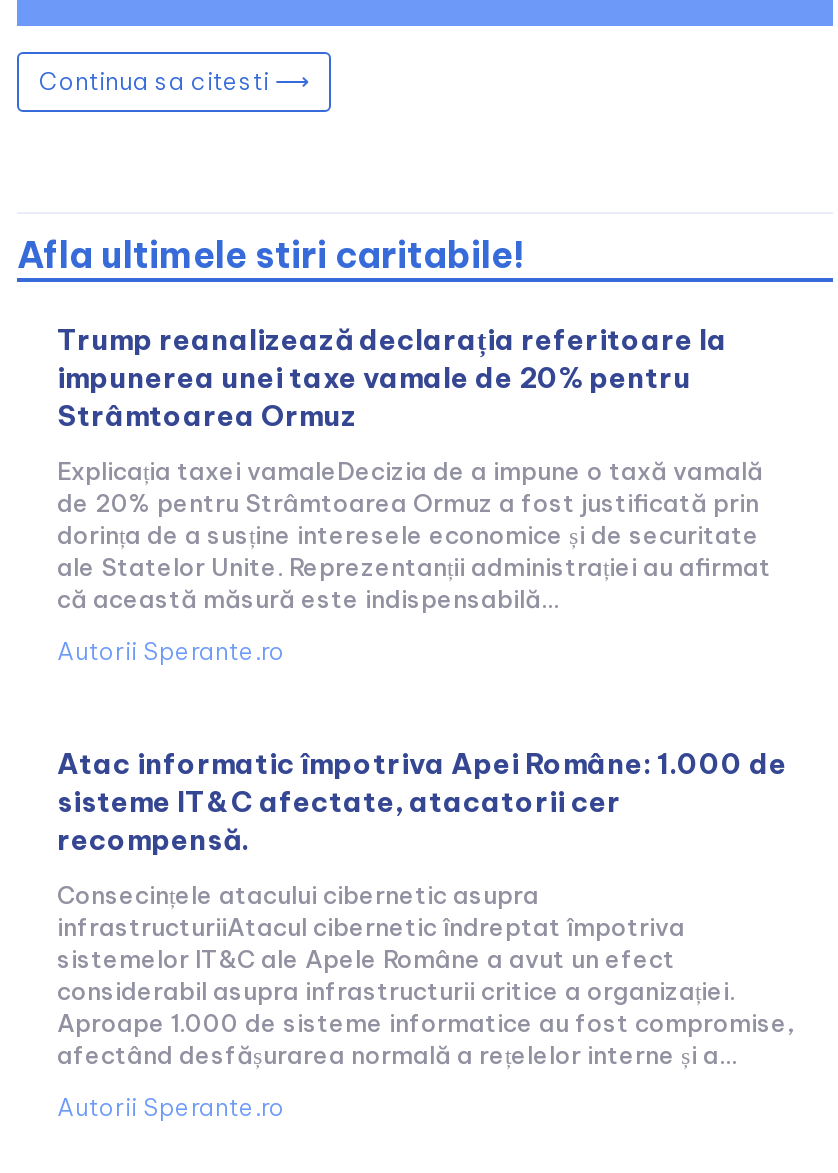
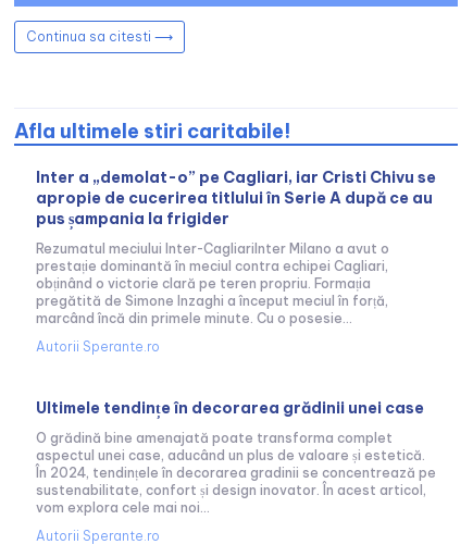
- Trump reanalizează declarația referitoare la
- impunerea unei taxe vamale de 20% pentru
- Strâmtoarea Ormuz
+ Inter a „demolat-o” pe Cagliari, iar Cristi Chivu se
+ apropie de cucerirea titlului în Serie A după ce au
+ pus șampania la frigider

- Explicația taxei vamaleDecizia de a impune o taxă vamală
- de 20% pentru Strâmtoarea Ormuz a fost justificată prin
- dorința de a susține interesele economice și de securitate
- ale Statelor Unite. Reprezentanții administrației au afirmat
- că această măsură este indispensabilă...
+ Rezumatul meciului Inter-CagliariInter Milano a avut o
+ prestație dominantă în meciul contra echipei Cagliari,
+ obținând o victorie clară pe teren propriu. Formația
+ pregătită de Simone Inzaghi a început meciul în forță,
+ marcând încă din primele minute. Cu o posesie...

- Atac informatic împotriva Apei Române: 1.000 de
- sisteme IT&C afectate, atacatorii cer
- recompensă.
+ Ultimele tendințe în decorarea grădinii unei case

- Consecințele atacului cibernetic asupra
- infrastructuriiAtacul cibernetic îndreptat împotriva
- sistemelor IT&C ale Apele Române a avut un efect
- considerabil asupra infrastructurii critice a organizației.
- Aproape 1.000 de sisteme informatice au fost compromise,
- afectând desfășurarea normală a rețelelor interne și a...
+ O grădină bine amenajată poate transforma complet
+ aspectul unei case, aducând un plus de valoare și estetică.
+ În 2024, tendințele în decorarea gradinii se concentrează pe
+ sustenabilitate, confort și design inovator. În acest articol,
+ vom explora cele mai noi...
